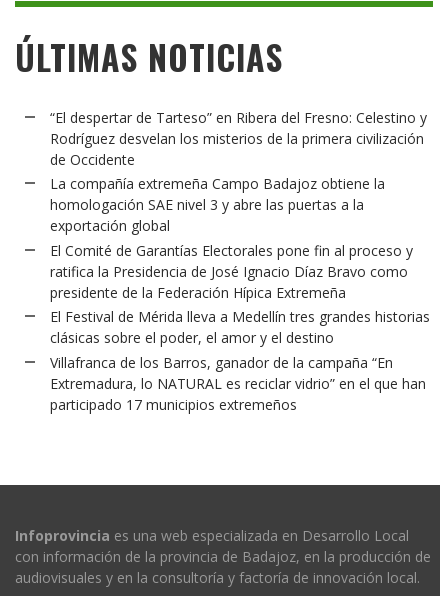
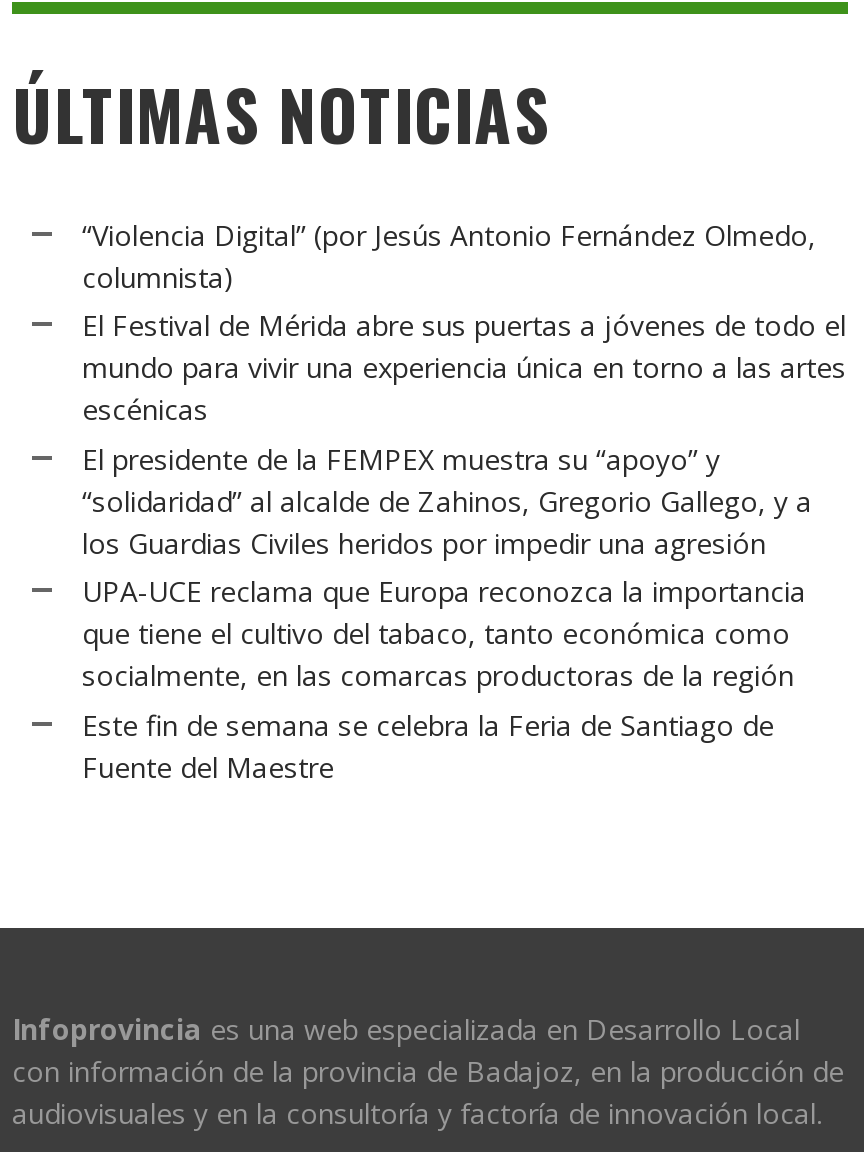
- “El despertar de Tarteso” en Ribera del Fresno: Celestino y
- Rodríguez desvelan los misterios de la primera civilización
- de Occidente
- La compañía extremeña Campo Badajoz obtiene la
- homologación SAE nivel 3 y abre las puertas a la
- exportación global
- El Comité de Garantías Electorales pone fin al proceso y
- ratifica la Presidencia de José Ignacio Díaz Bravo como
- presidente de la Federación Hípica Extremeña
- El Festival de Mérida lleva a Medellín tres grandes historias
- clásicas sobre el poder, el amor y el destino
- Villafranca de los Barros, ganador de la campaña “En
- Extremadura, lo NATURAL es reciclar vidrio” en el que han
- participado 17 municipios extremeños
+ “Violencia Digital” (por Jesús Antonio Fernández Olmedo,
+ columnista)
+ El Festival de Mérida abre sus puertas a jóvenes de todo el
+ mundo para vivir una experiencia única en torno a las artes
+ escénicas
+ El presidente de la FEMPEX muestra su “apoyo” y
+ “solidaridad” al alcalde de Zahinos, Gregorio Gallego, y a
+ los Guardias Civiles heridos por impedir una agresión
+ UPA-UCE reclama que Europa reconozca la importancia
+ que tiene el cultivo del tabaco, tanto económica como
+ socialmente, en las comarcas productoras de la región
+ Este fin de semana se celebra la Feria de Santiago de
+ Fuente del Maestre
